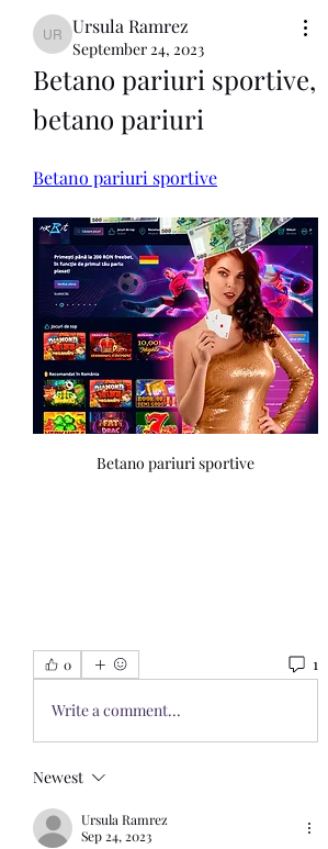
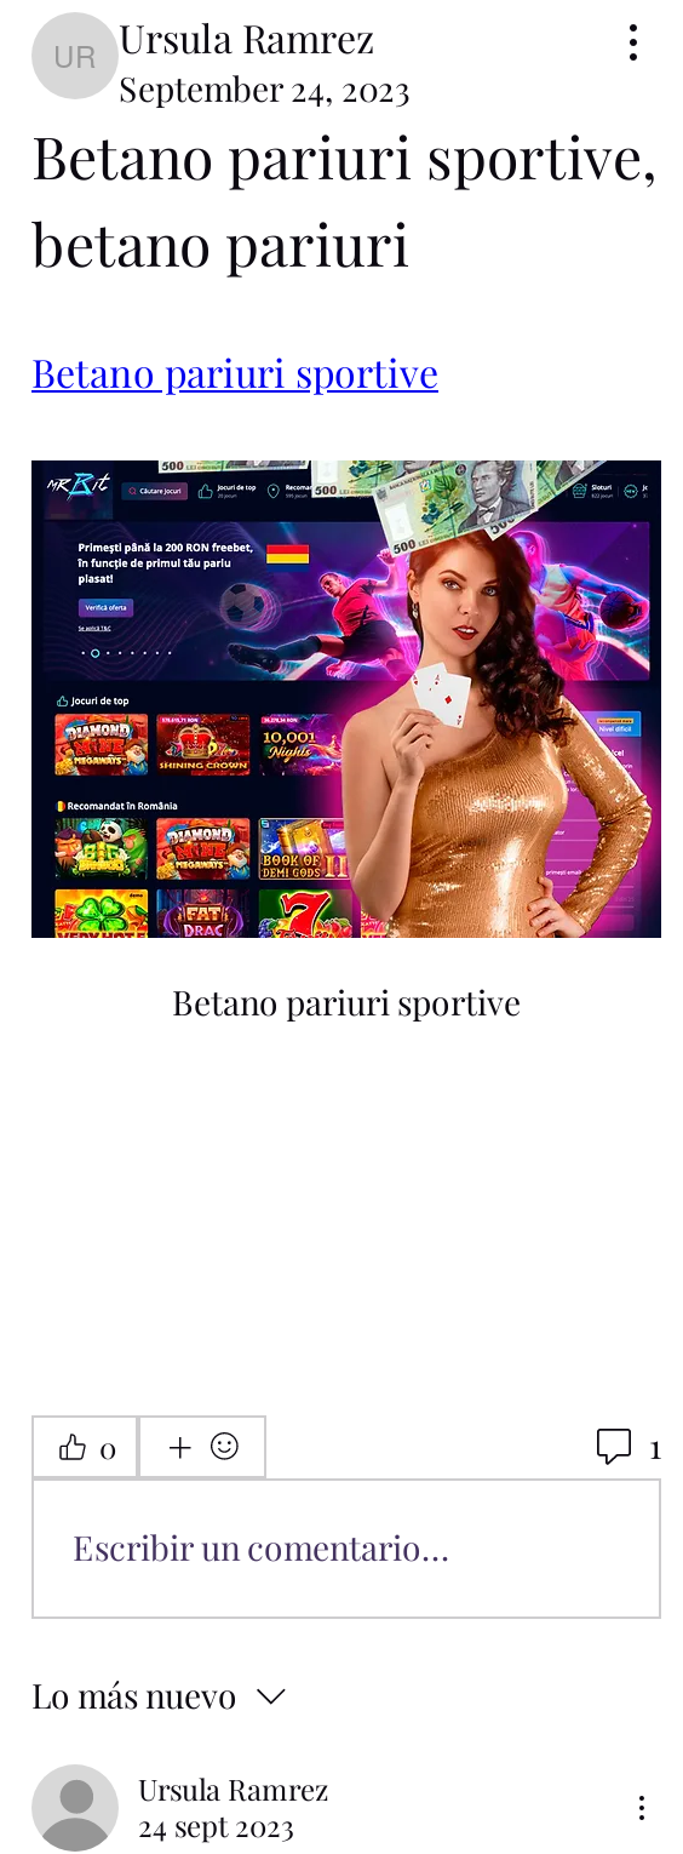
- Write a comment...
+ Escribir un comentario...

- Newest
+ Lo más nuevo

- Sep 24, 2023
+ 24 sept 2023
